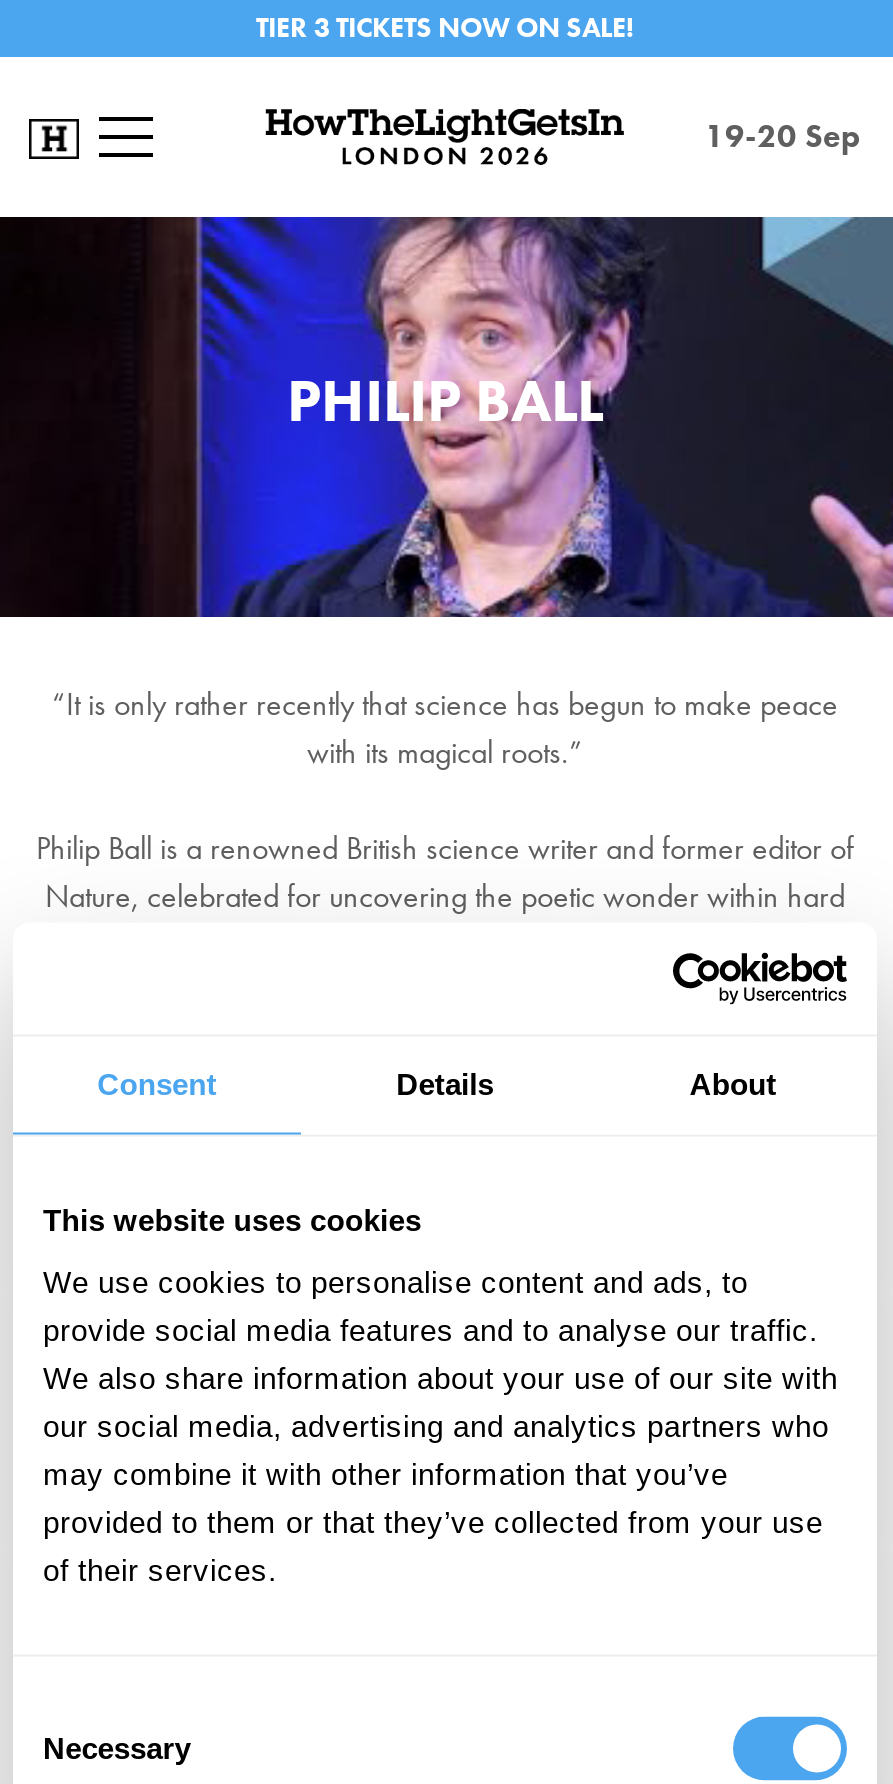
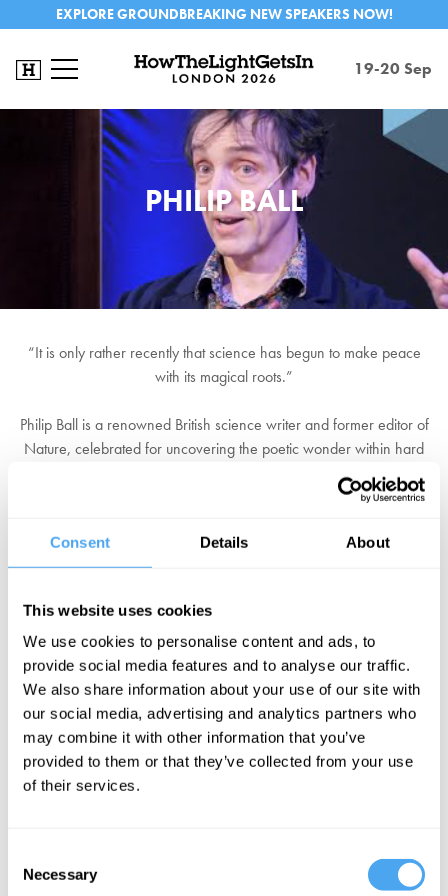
- TIER 3 TICKETS NOW ON SALE!
+ EXPLORE GROUNDBREAKING NEW SPEAKERS NOW!
